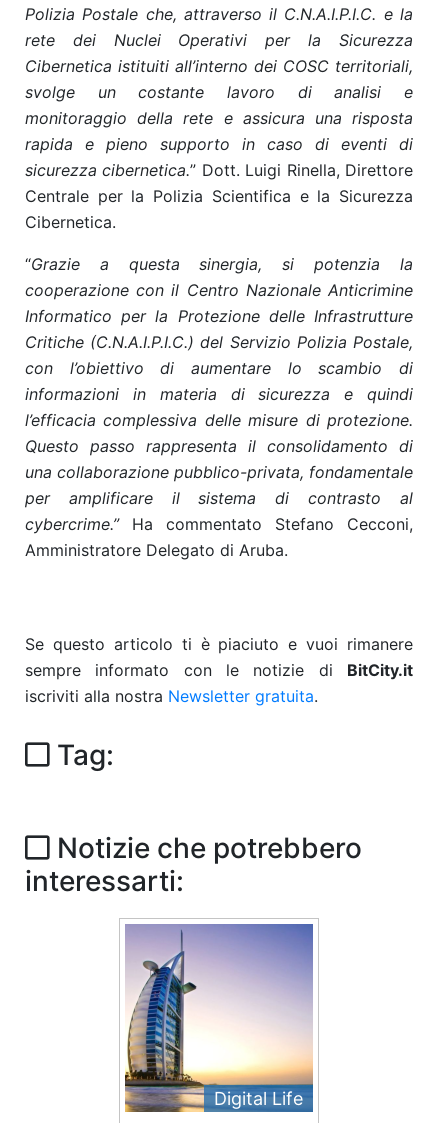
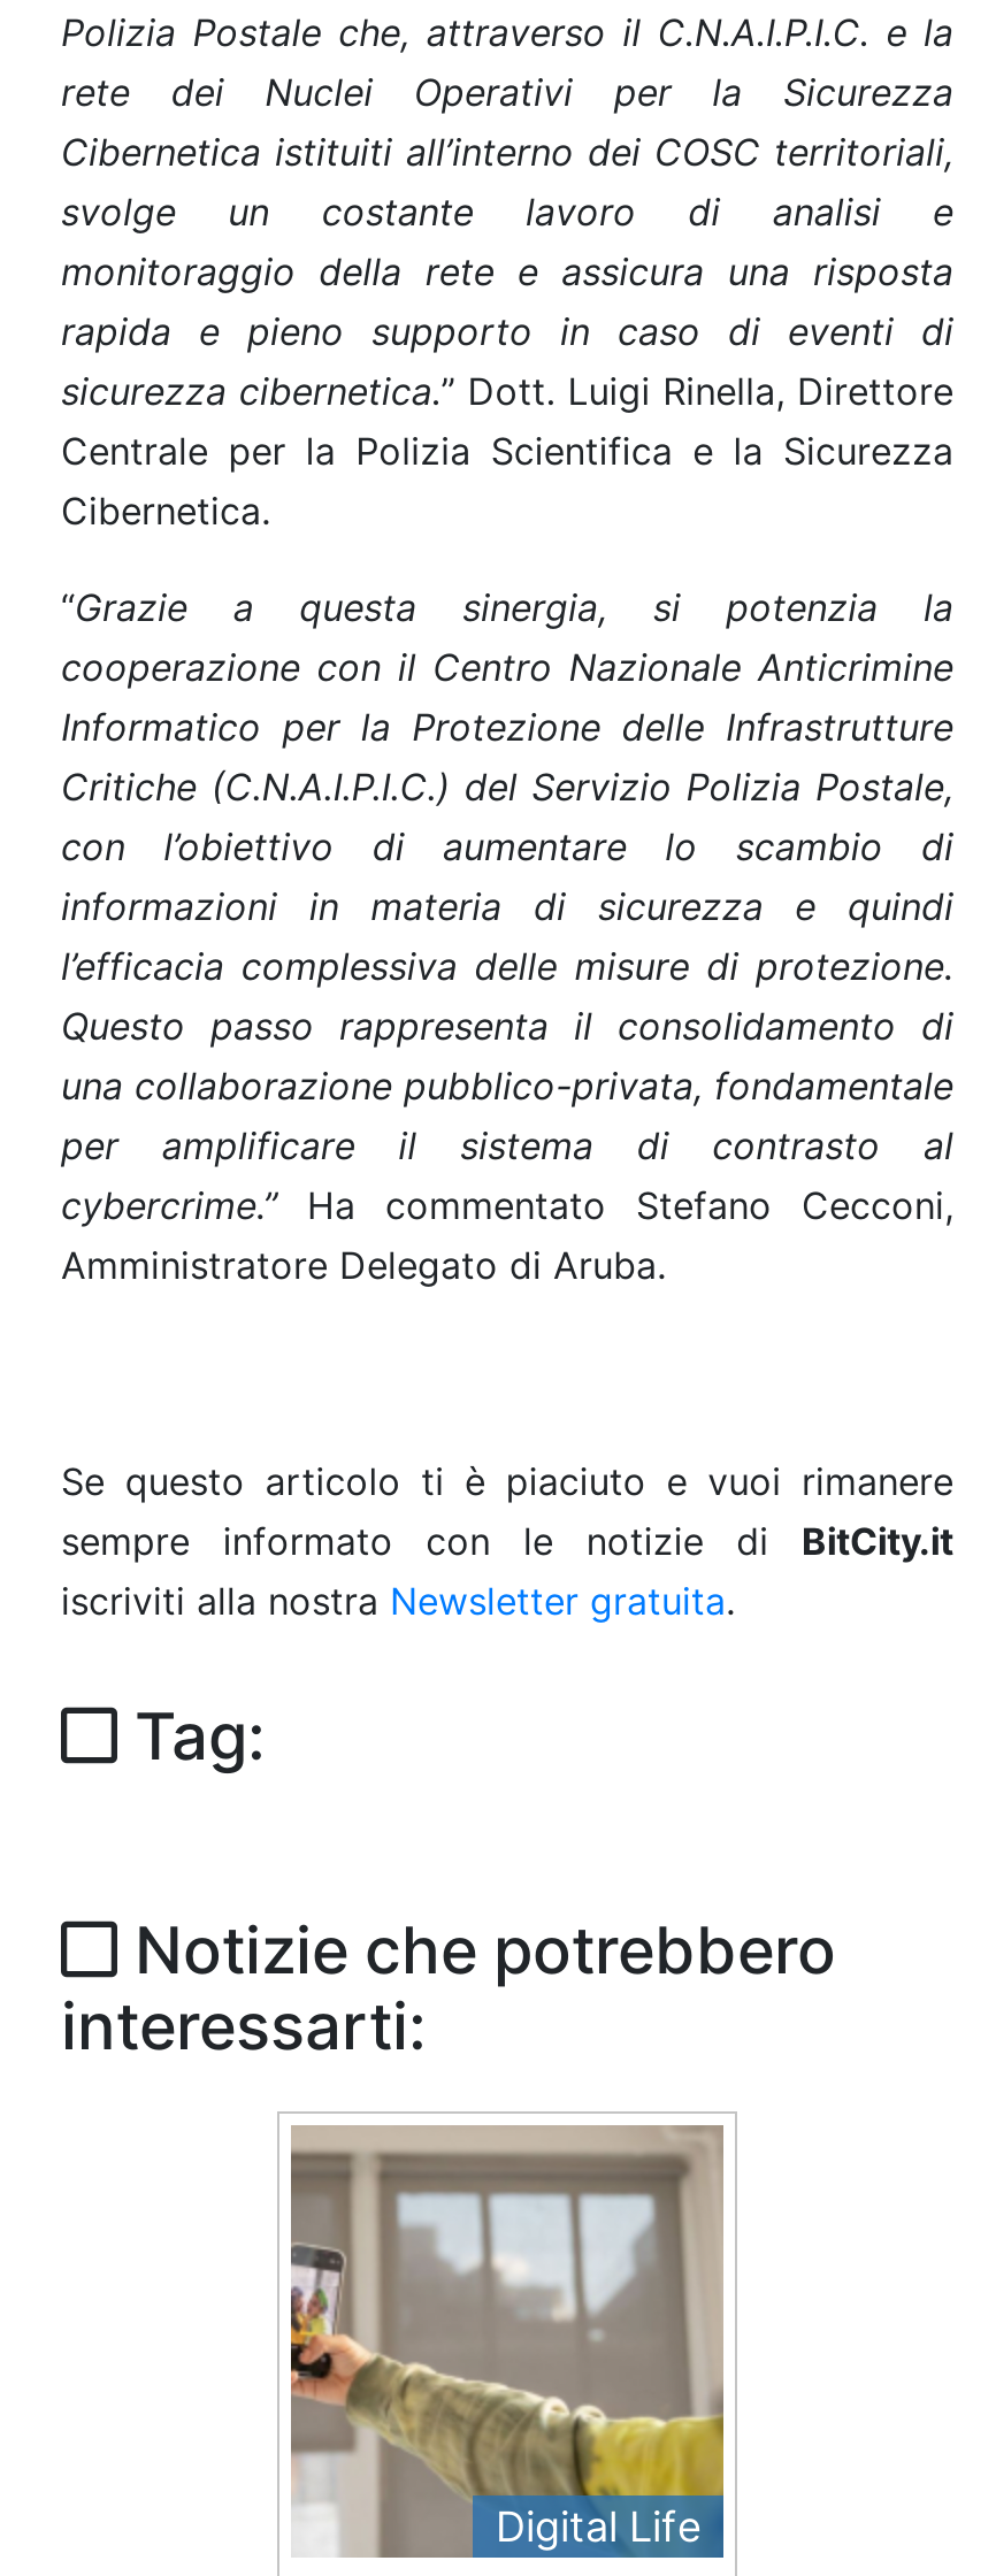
- [image]
+ [image]
